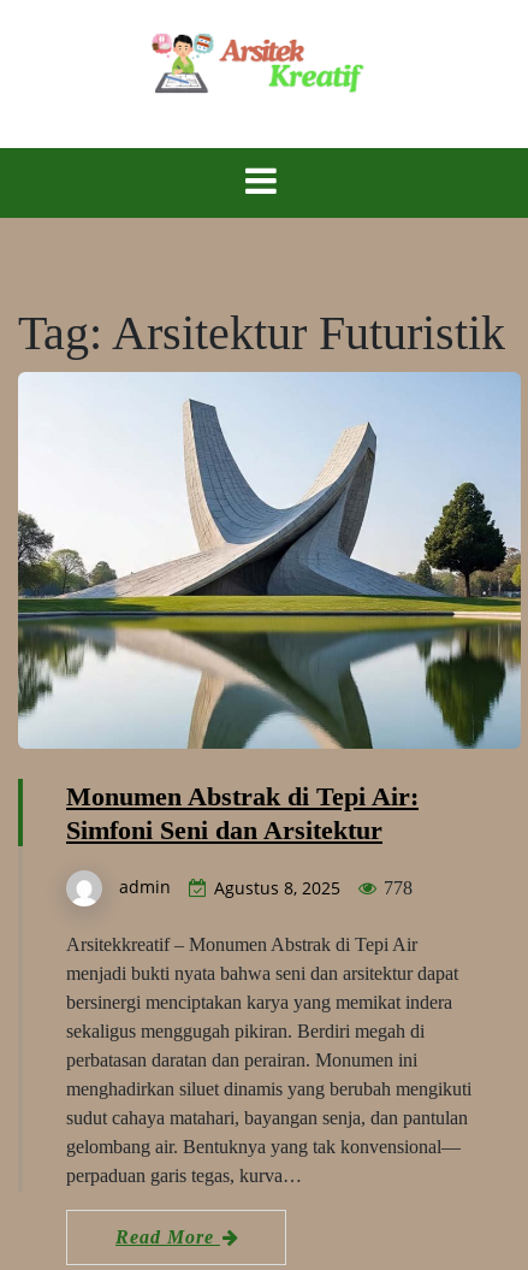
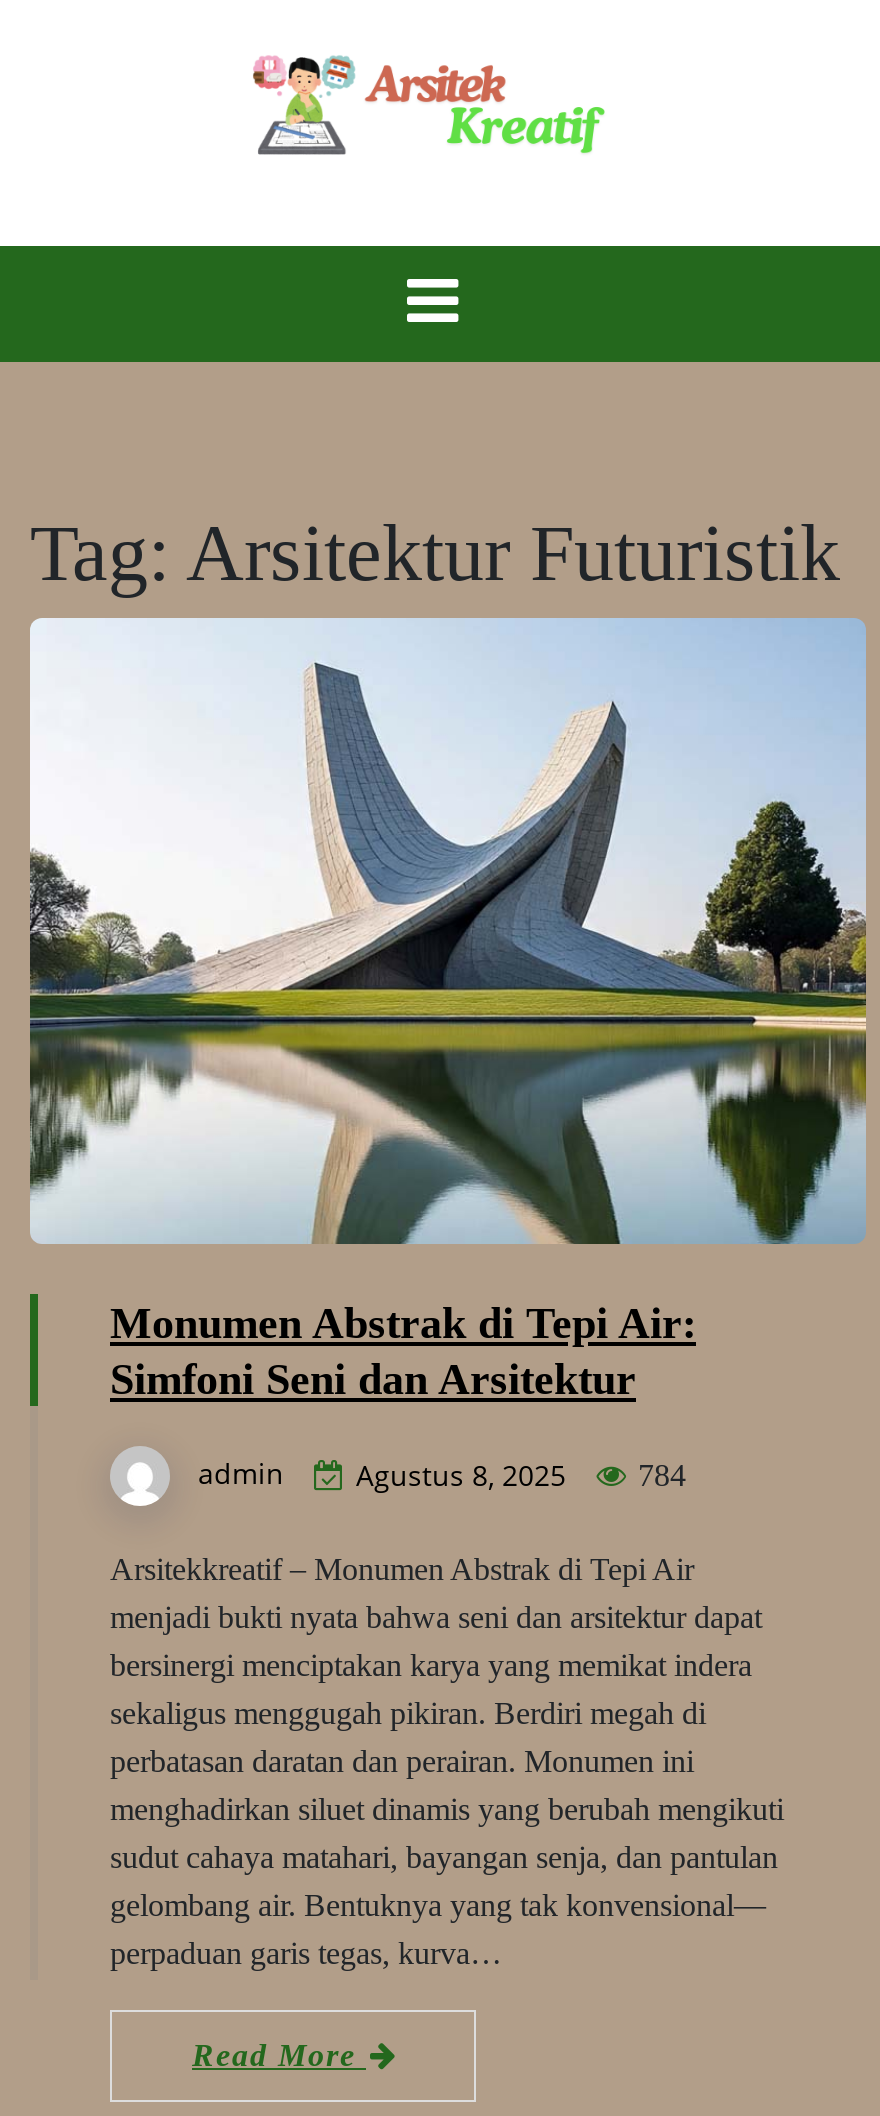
- admin Agustus 8, 2025 778
+ admin Agustus 8, 2025 784
